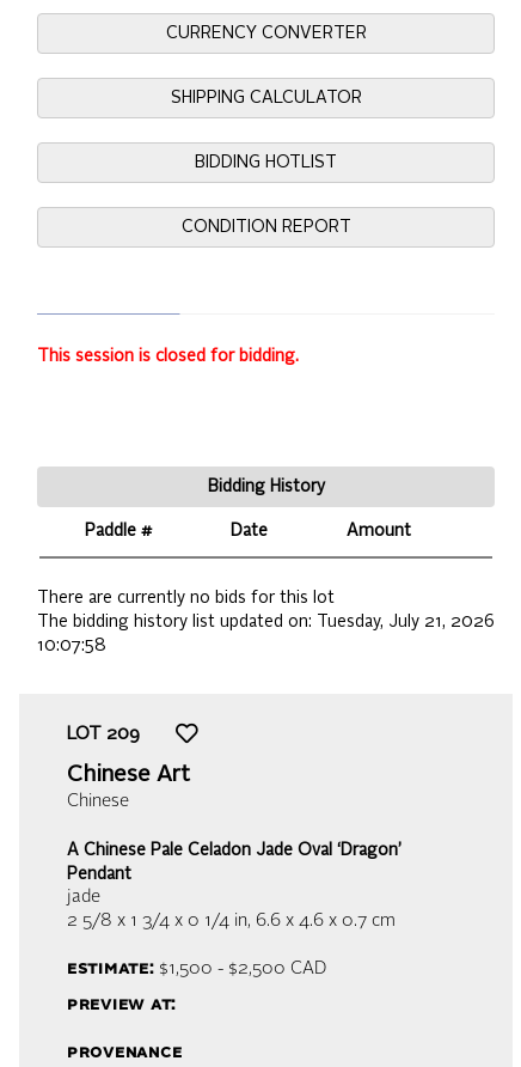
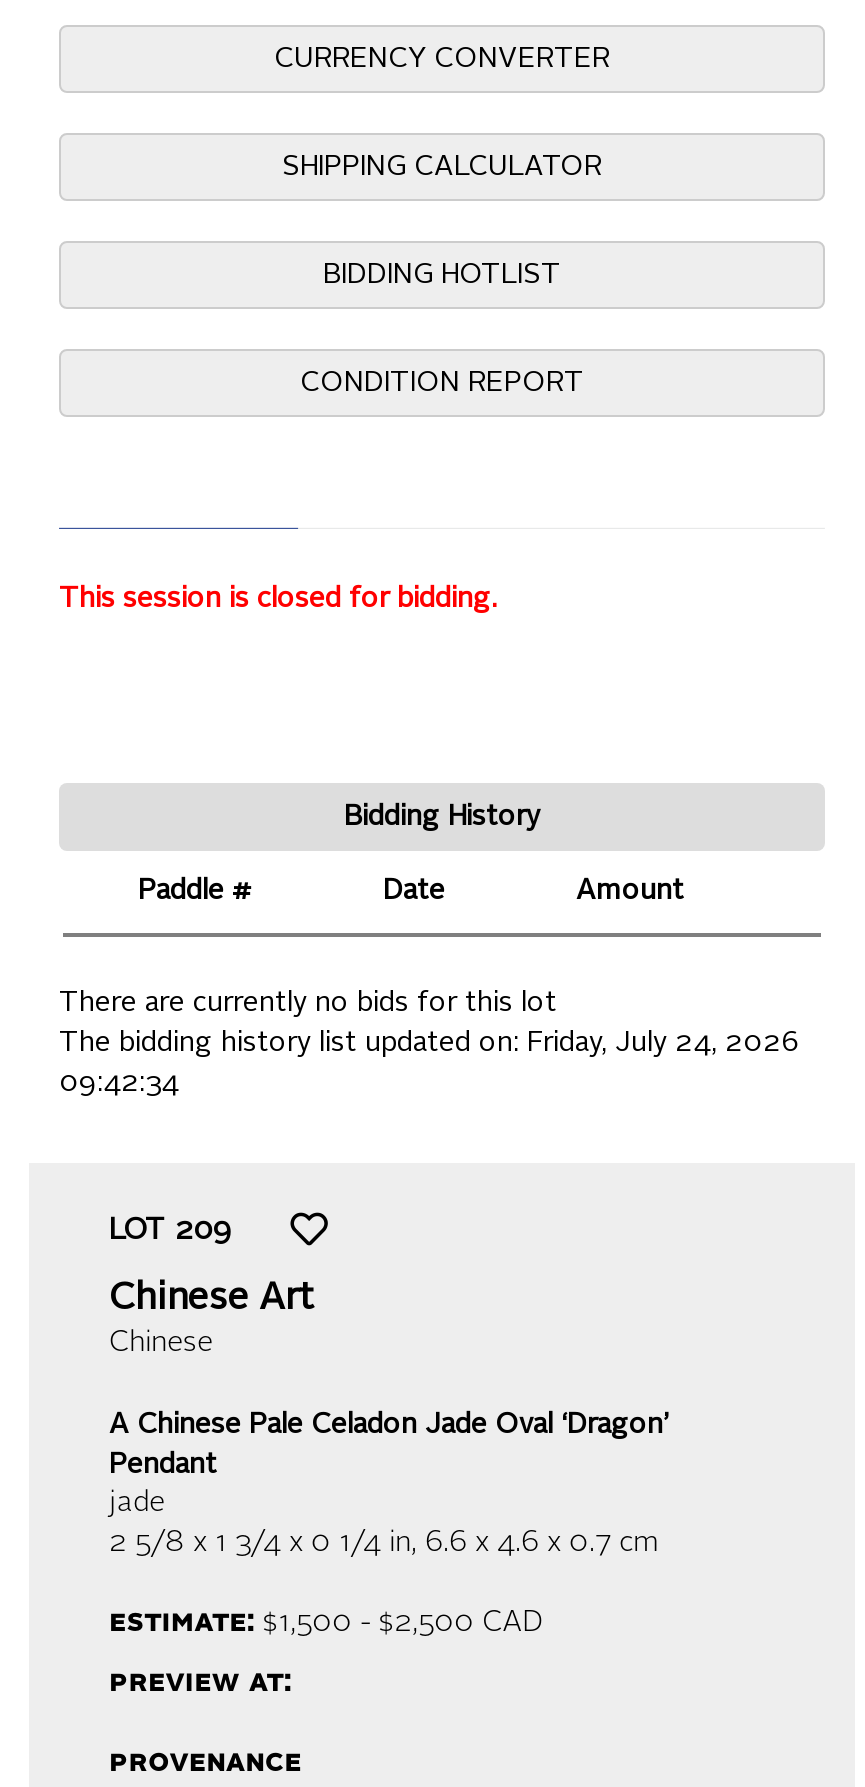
- The bidding history list updated on: Tuesday, July 21, 2026
+ The bidding history list updated on: Friday, July 24, 2026

- 10:07:58
+ 09:42:34
